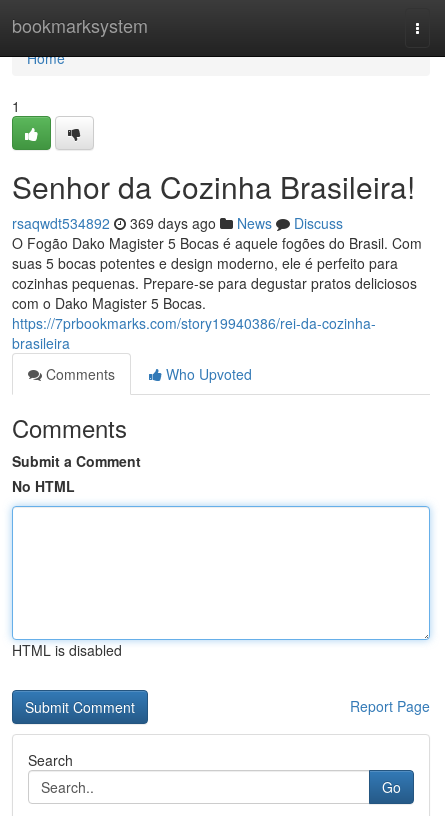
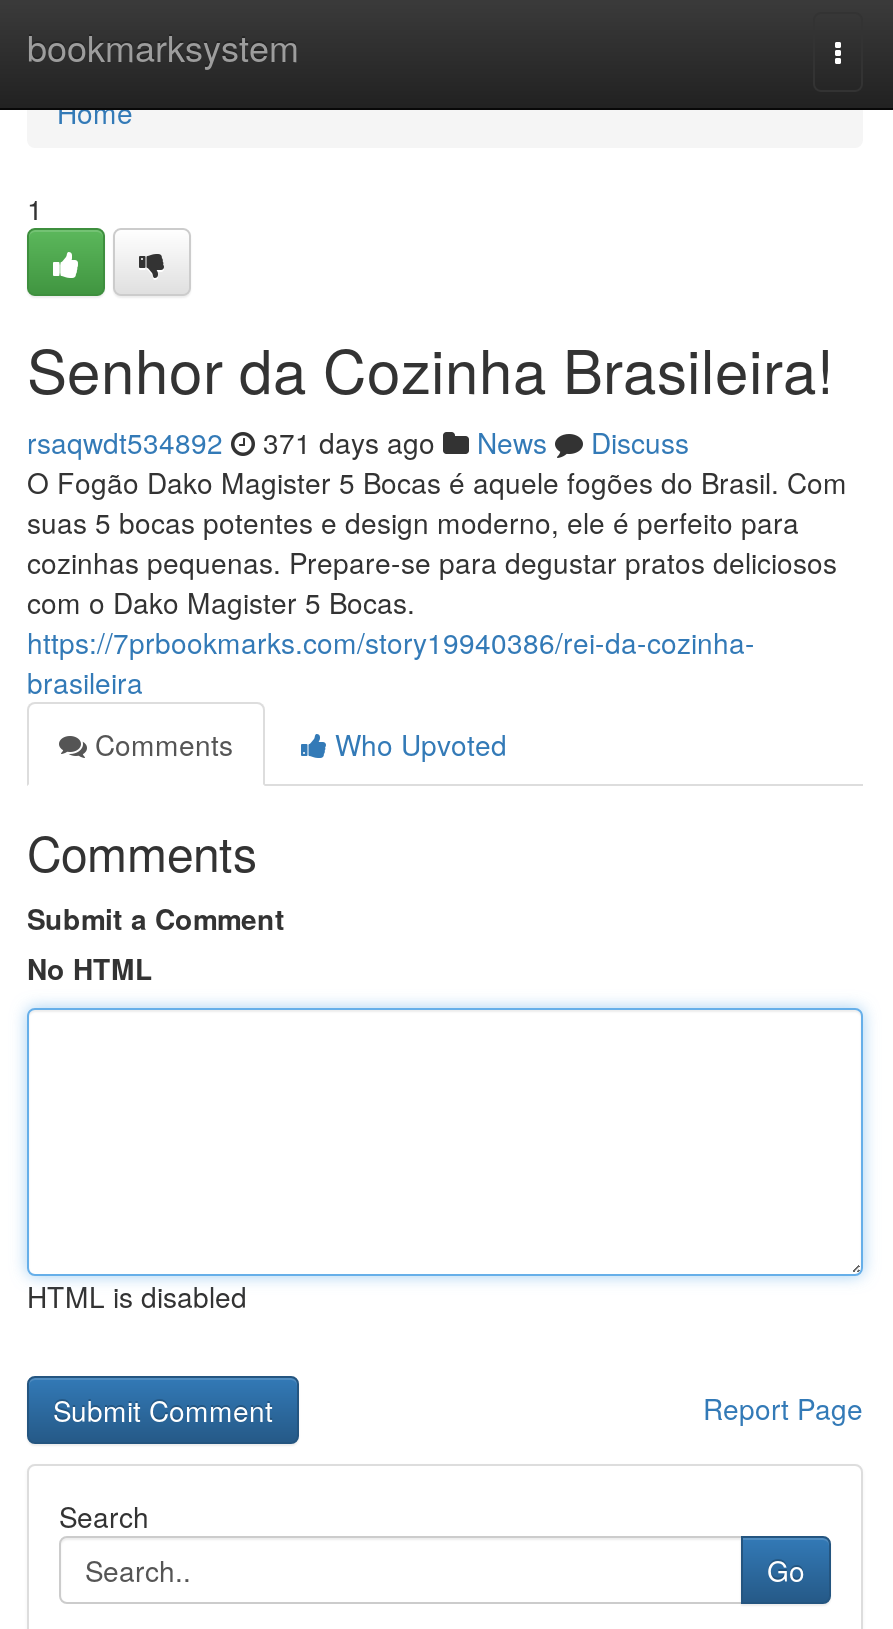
- rsaqwdt534892 369 days ago News Discuss
+ rsaqwdt534892 371 days ago News Discuss
